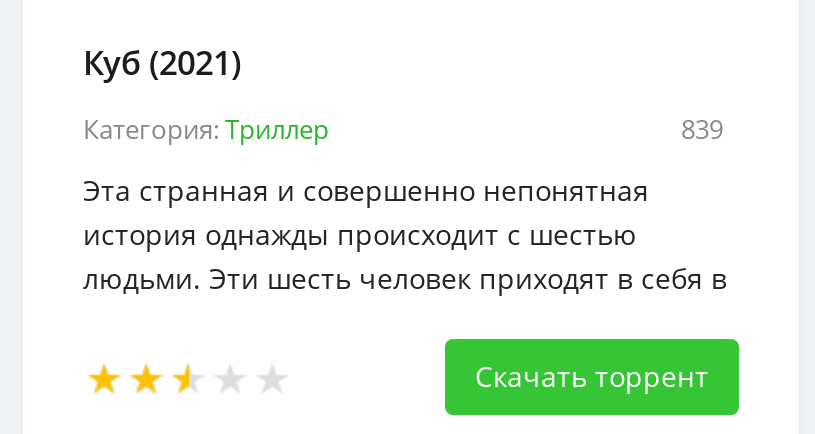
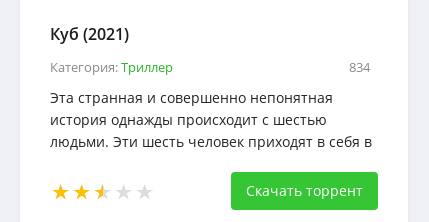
- 839
+ 834
